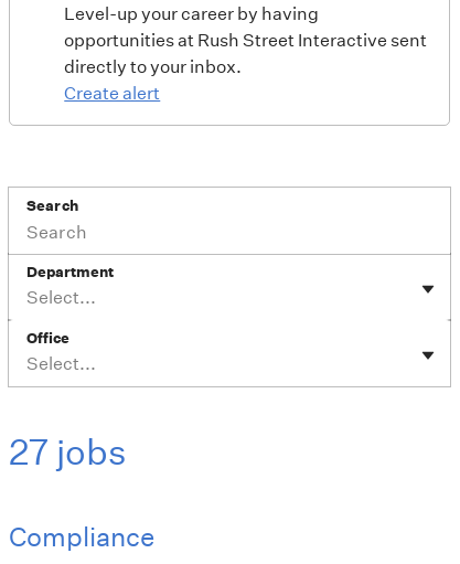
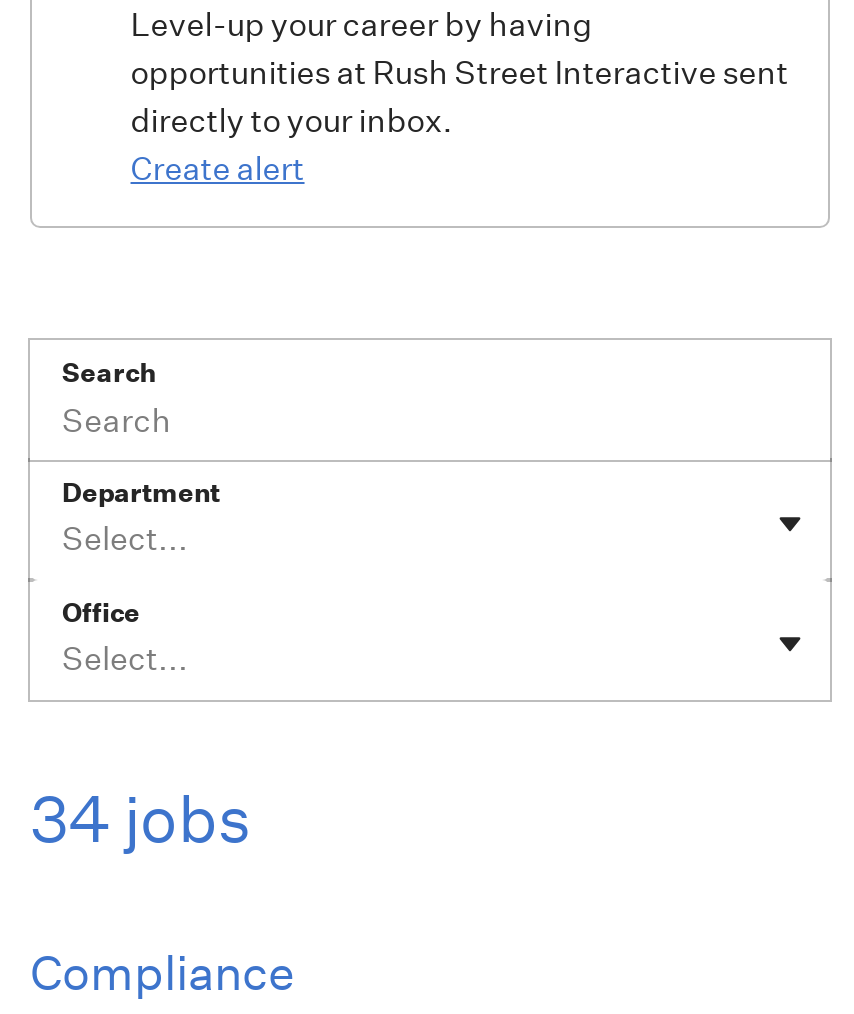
- 27 jobs
+ 34 jobs
